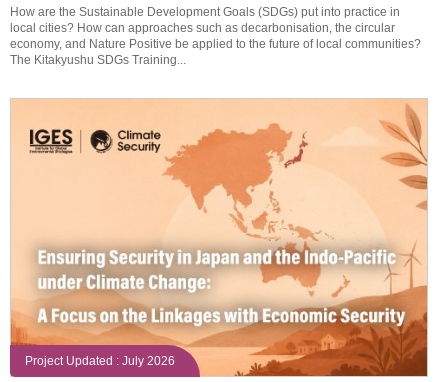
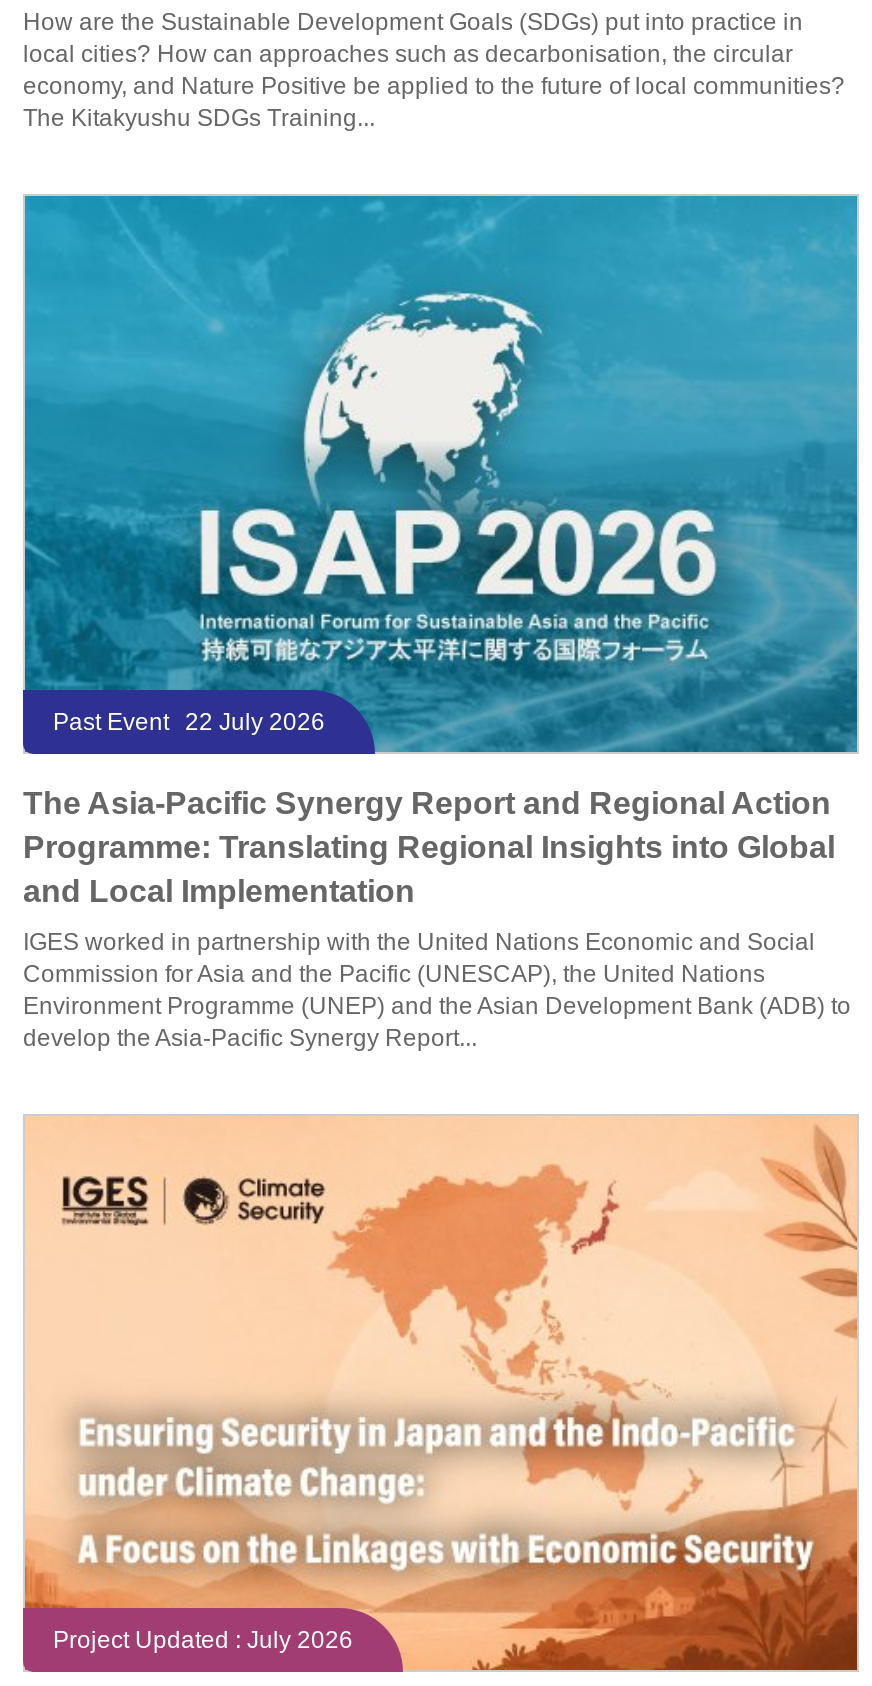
+ [image]
+ Past Event 22 July 2026
+ The Asia-Pacific Synergy Report and Regional Action
+ Programme: Translating Regional Insights into Global
+ and Local Implementation
+ IGES worked in partnership with the United Nations Economic and Social
+ Commission for Asia and the Pacific (UNESCAP), the United Nations
+ Environment Programme (UNEP) and the Asian Development Bank (ADB) to
+ develop the Asia-Pacific Synergy Report...
